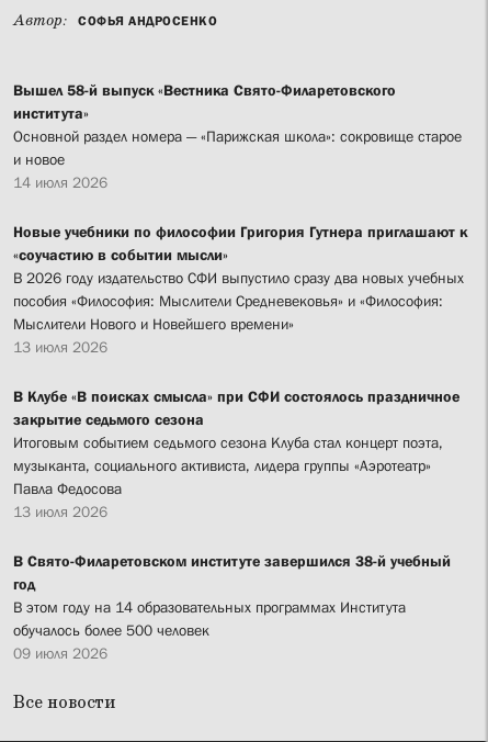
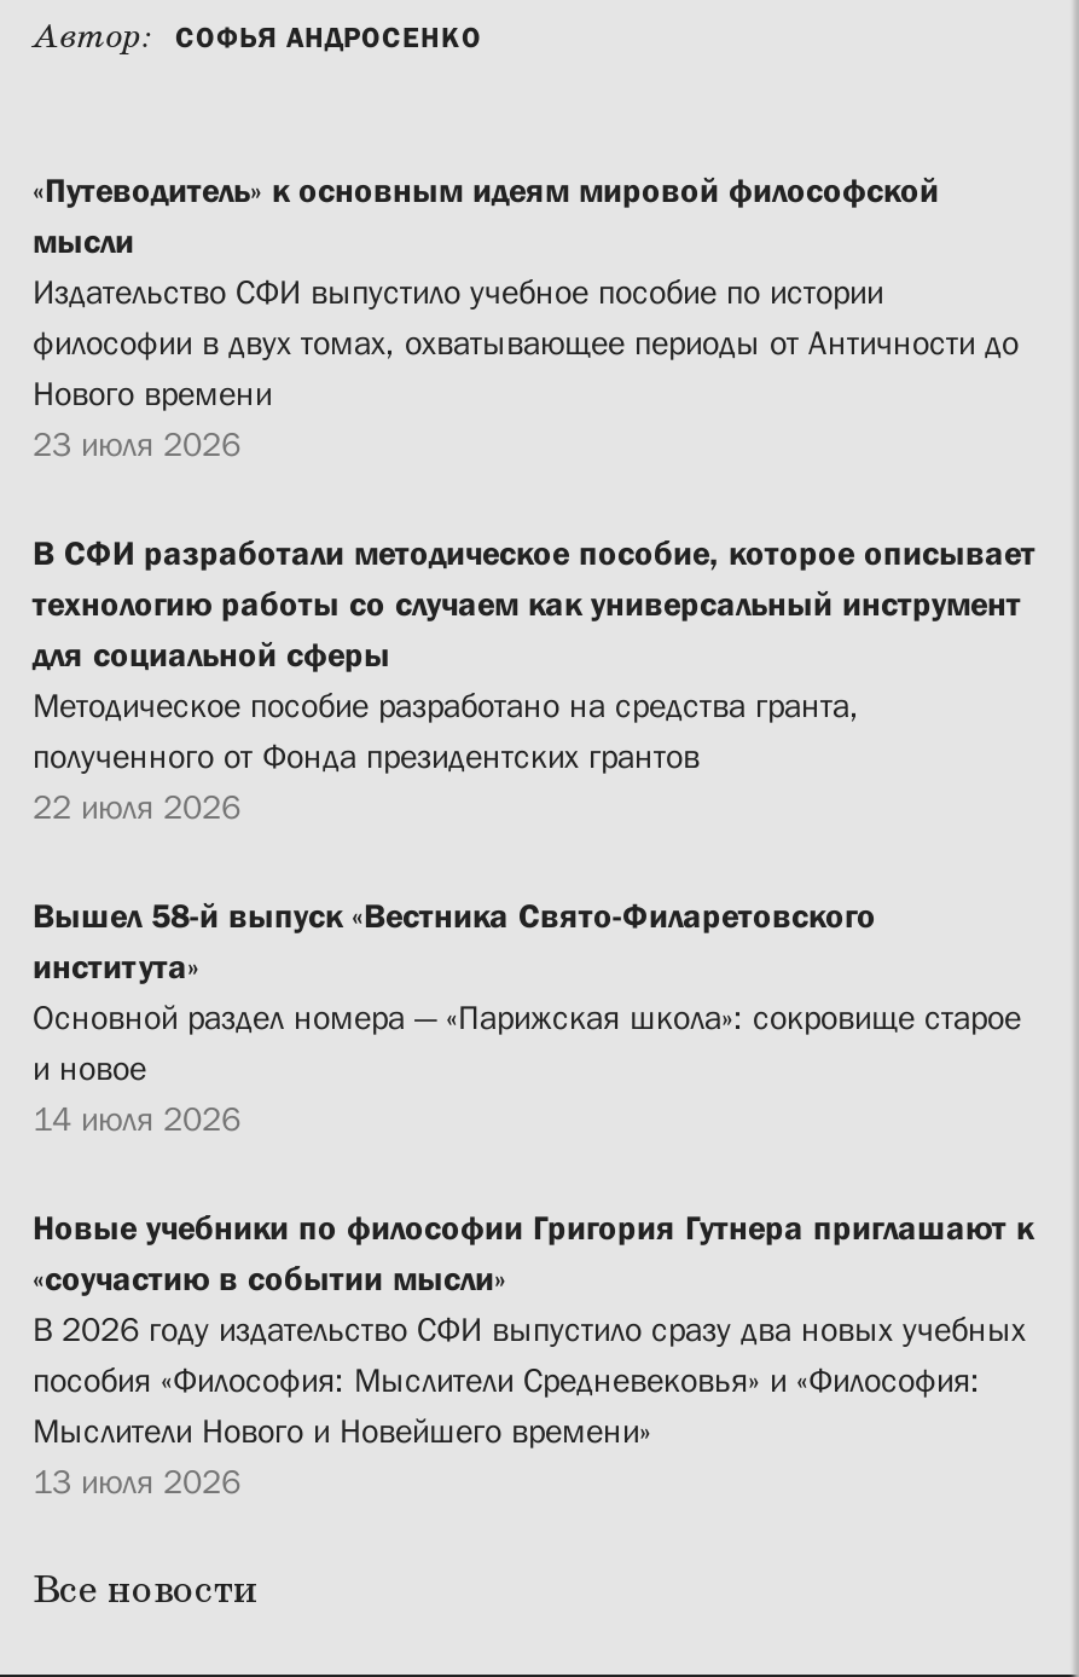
+ «Путеводитель» к основным идеям мировой философской
+ мысли
+ Издательство СФИ выпустило учебное пособие по истории
+ философии в двух томах, охватывающее периоды от Античности до
+ Нового времени
+ 23 июля 2026
+ В СФИ разработали методическое пособие, которое описывает
+ технологию работы со случаем как универсальный инструмент
+ для социальной сферы
+ Методическое пособие разработано на средства гранта,
+ полученного от Фонда президентских грантов
+ 22 июля 2026

moved down: Вышел 58-й выпуск «Вестника Свято-Филаретовского | института» | Основной раздел номера — «Парижская школа»: сокровище старое | ... | Мыслители Нового и Новейшего времени» | 13 июля 2026

- В Клубе «В поисках смысла» при СФИ состоялось праздничное
- закрытие седьмого сезона
- Итоговым событием седьмого сезона Клуба стал концерт поэта,
- музыканта, социального активиста, лидера группы «Аэротеатр»
- Павла Федосова
- 13 июля 2026
- В Свято-Филаретовском институте завершился 38-й учебный
- год
- В этом году на 14 образовательных программах Института
- обучалось более 500 человек
- 09 июля 2026
